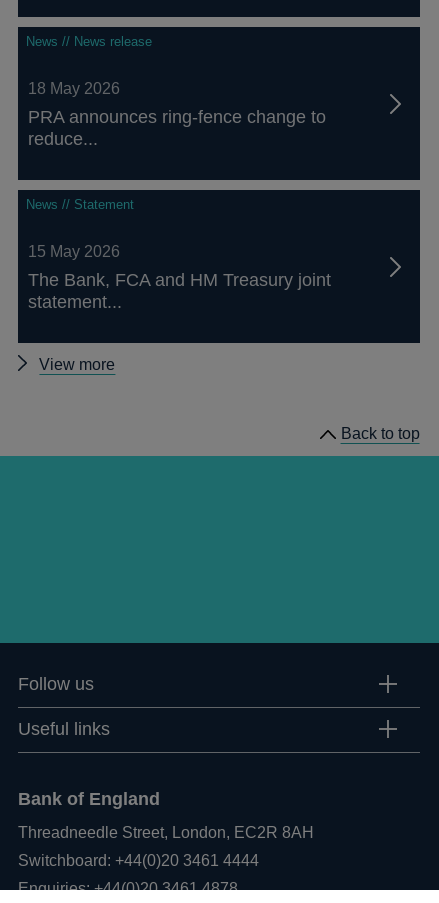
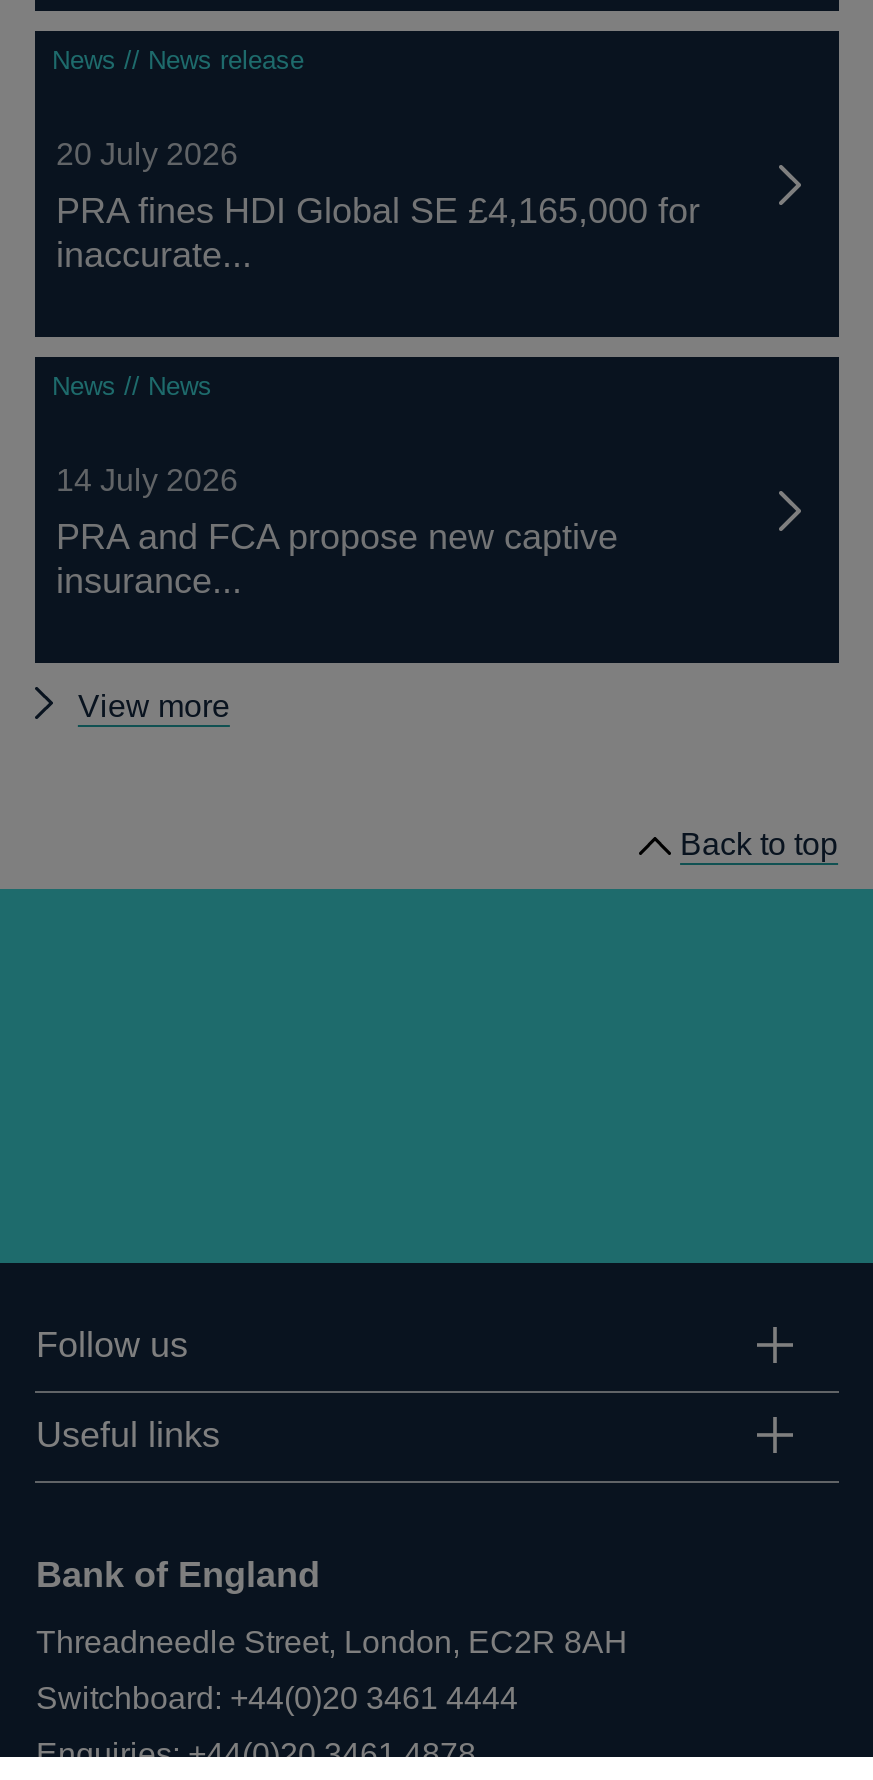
- 18 May 2026
+ 20 July 2026

- PRA announces ring-fence change to
- reduce...
+ PRA fines HDI Global SE £4,165,000 for
+ inaccurate...

- News // Statement
+ News // News

- 15 May 2026
+ 14 July 2026

- The Bank, FCA and HM Treasury joint
- statement...
+ PRA and FCA propose new captive
+ insurance...
